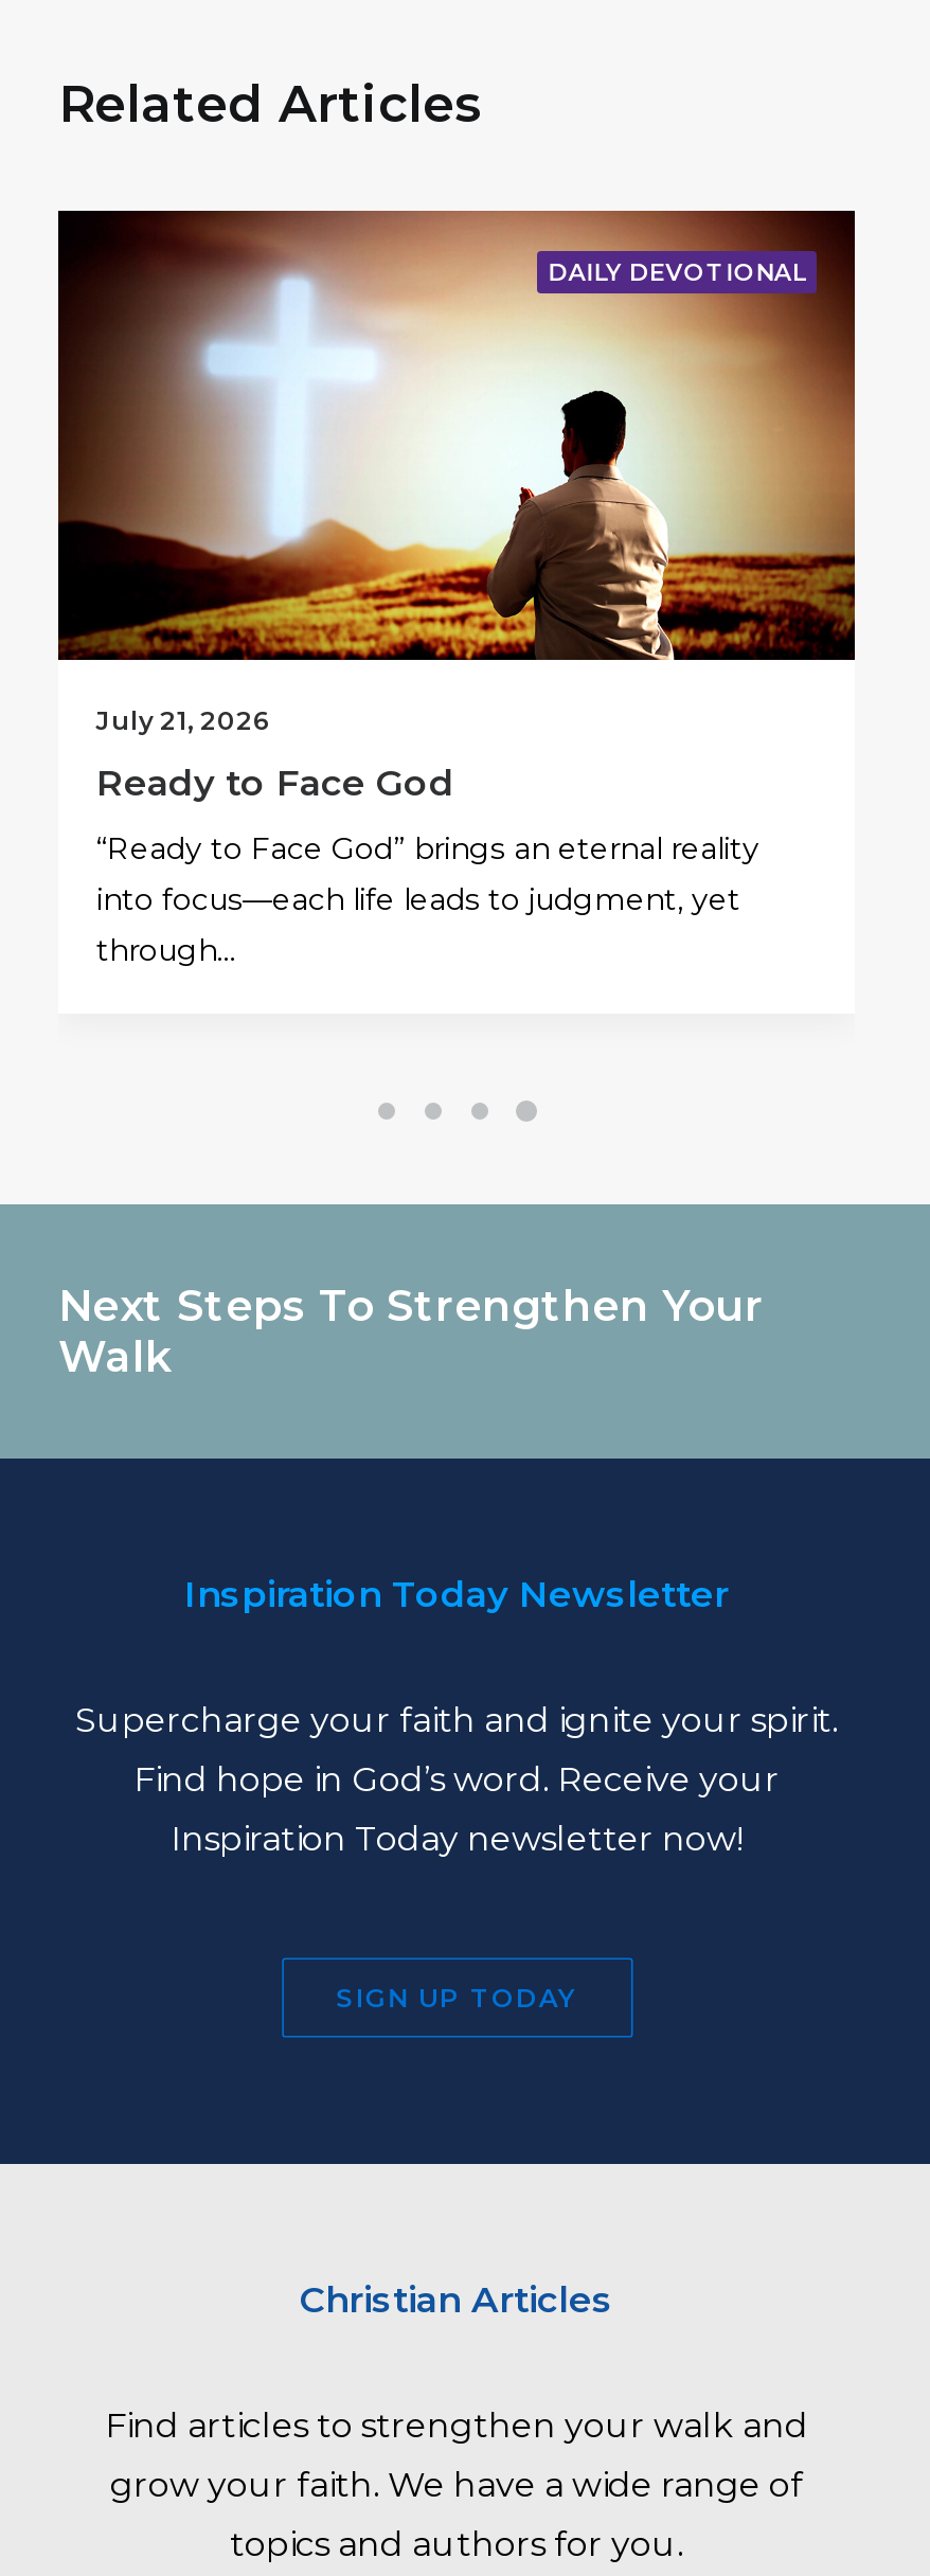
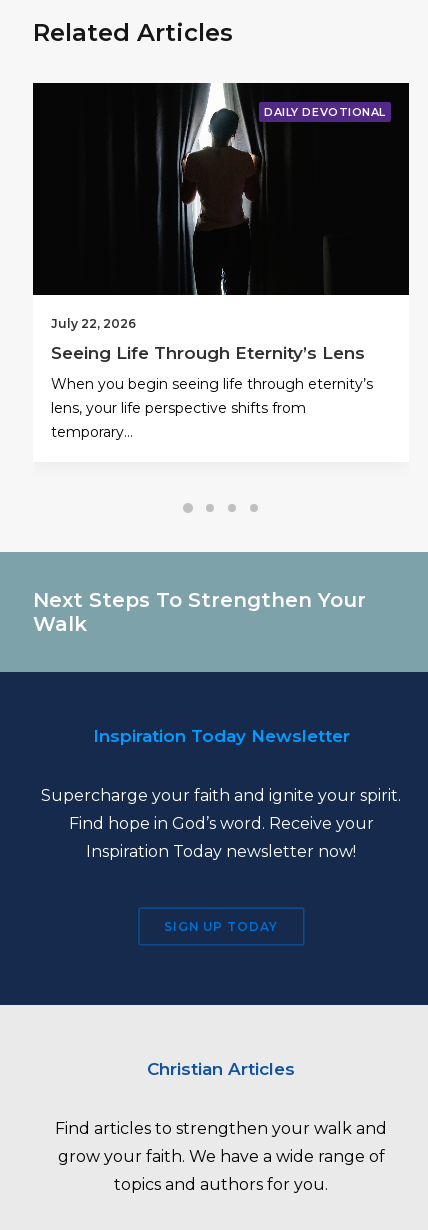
- [image]
- July 21, 2026
+ [image]
+ July 22, 2026

- Ready to Face God
+ Seeing Life Through Eternity’s Lens

- “Ready to Face God” brings an eternal reality
- into focus—each life leads to judgment, yet
- through…
+ When you begin seeing life through eternity’s
+ lens, your life perspective shifts from
+ temporary…
